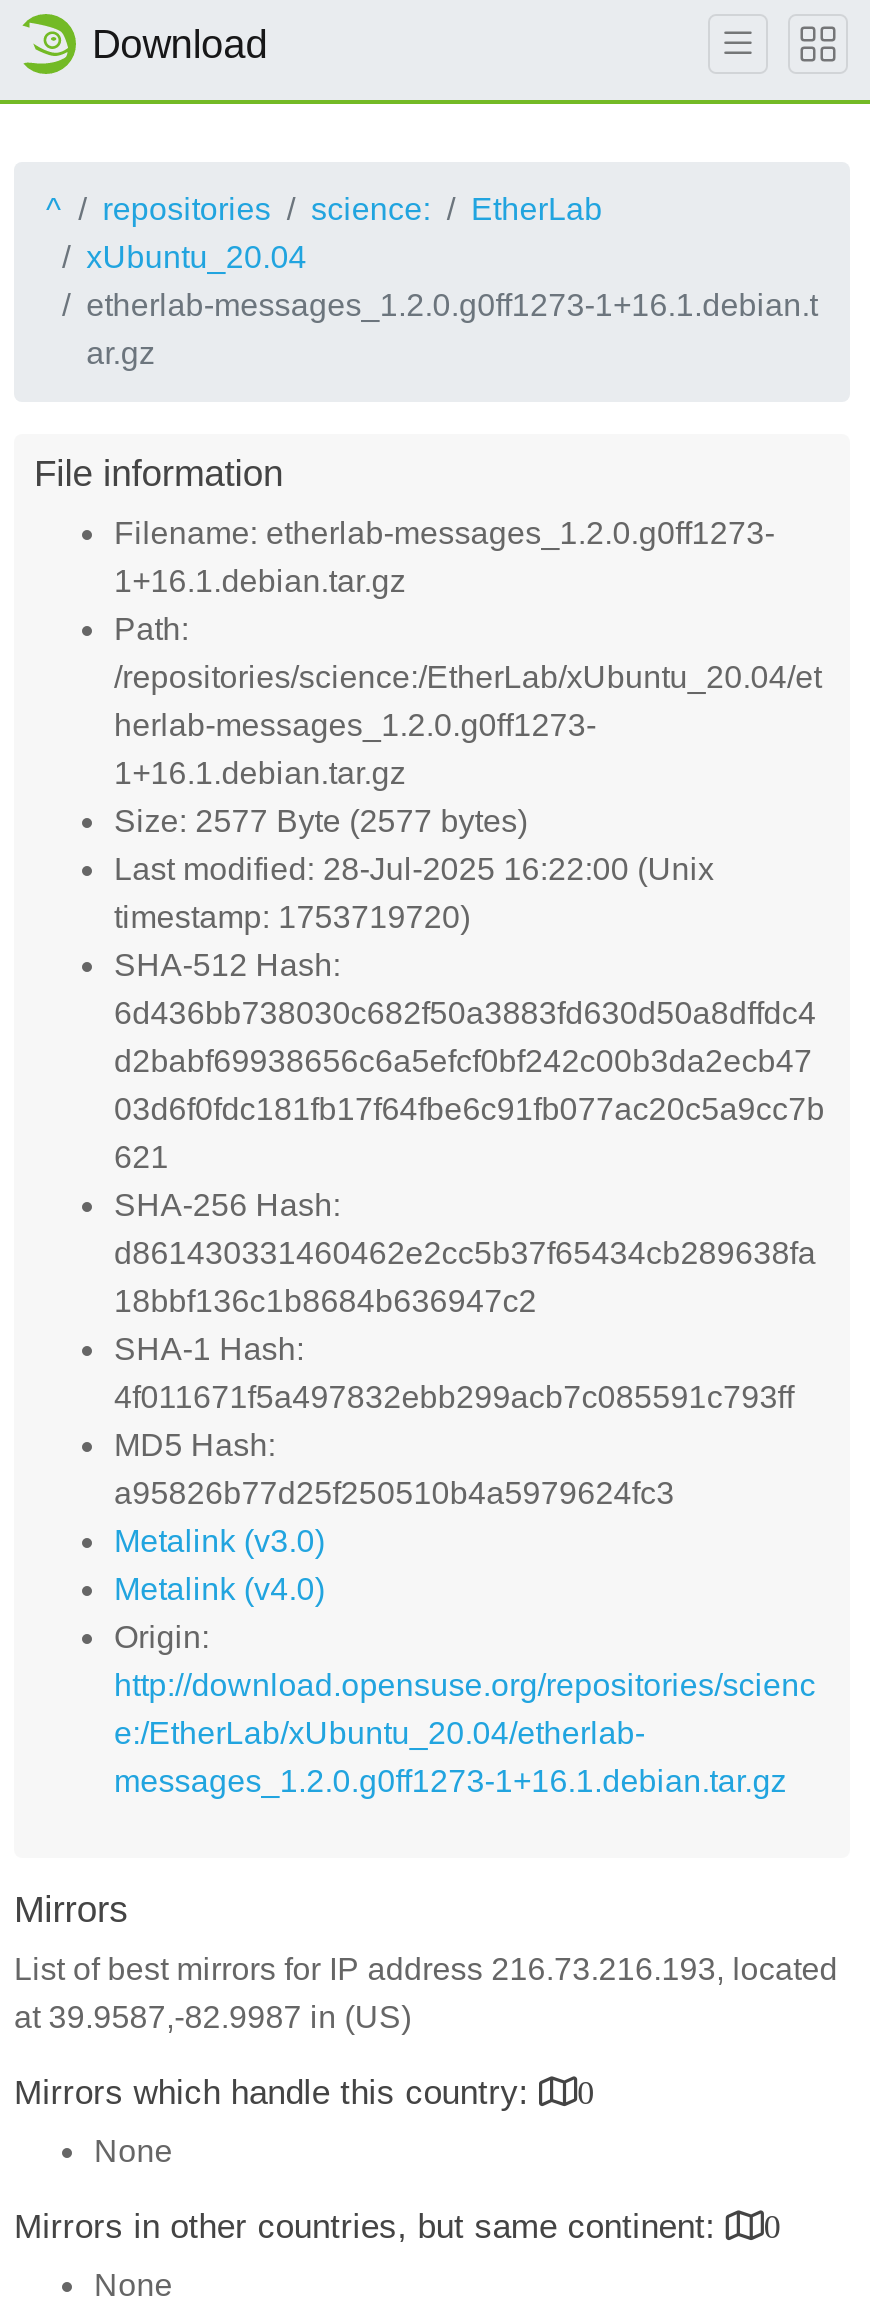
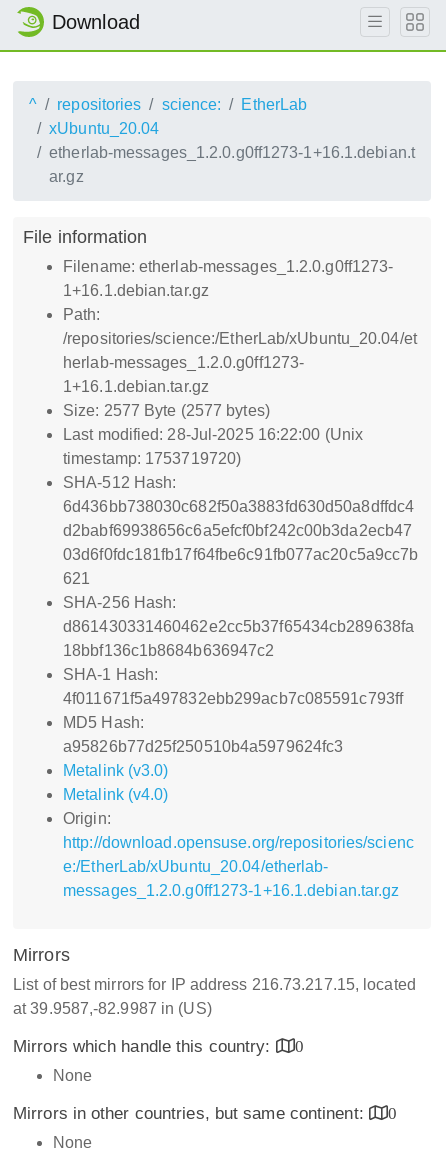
- List of best mirrors for IP address 216.73.216.193, located
+ List of best mirrors for IP address 216.73.217.15, located
